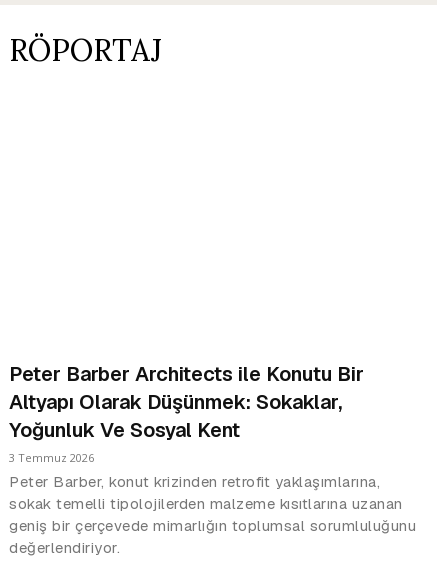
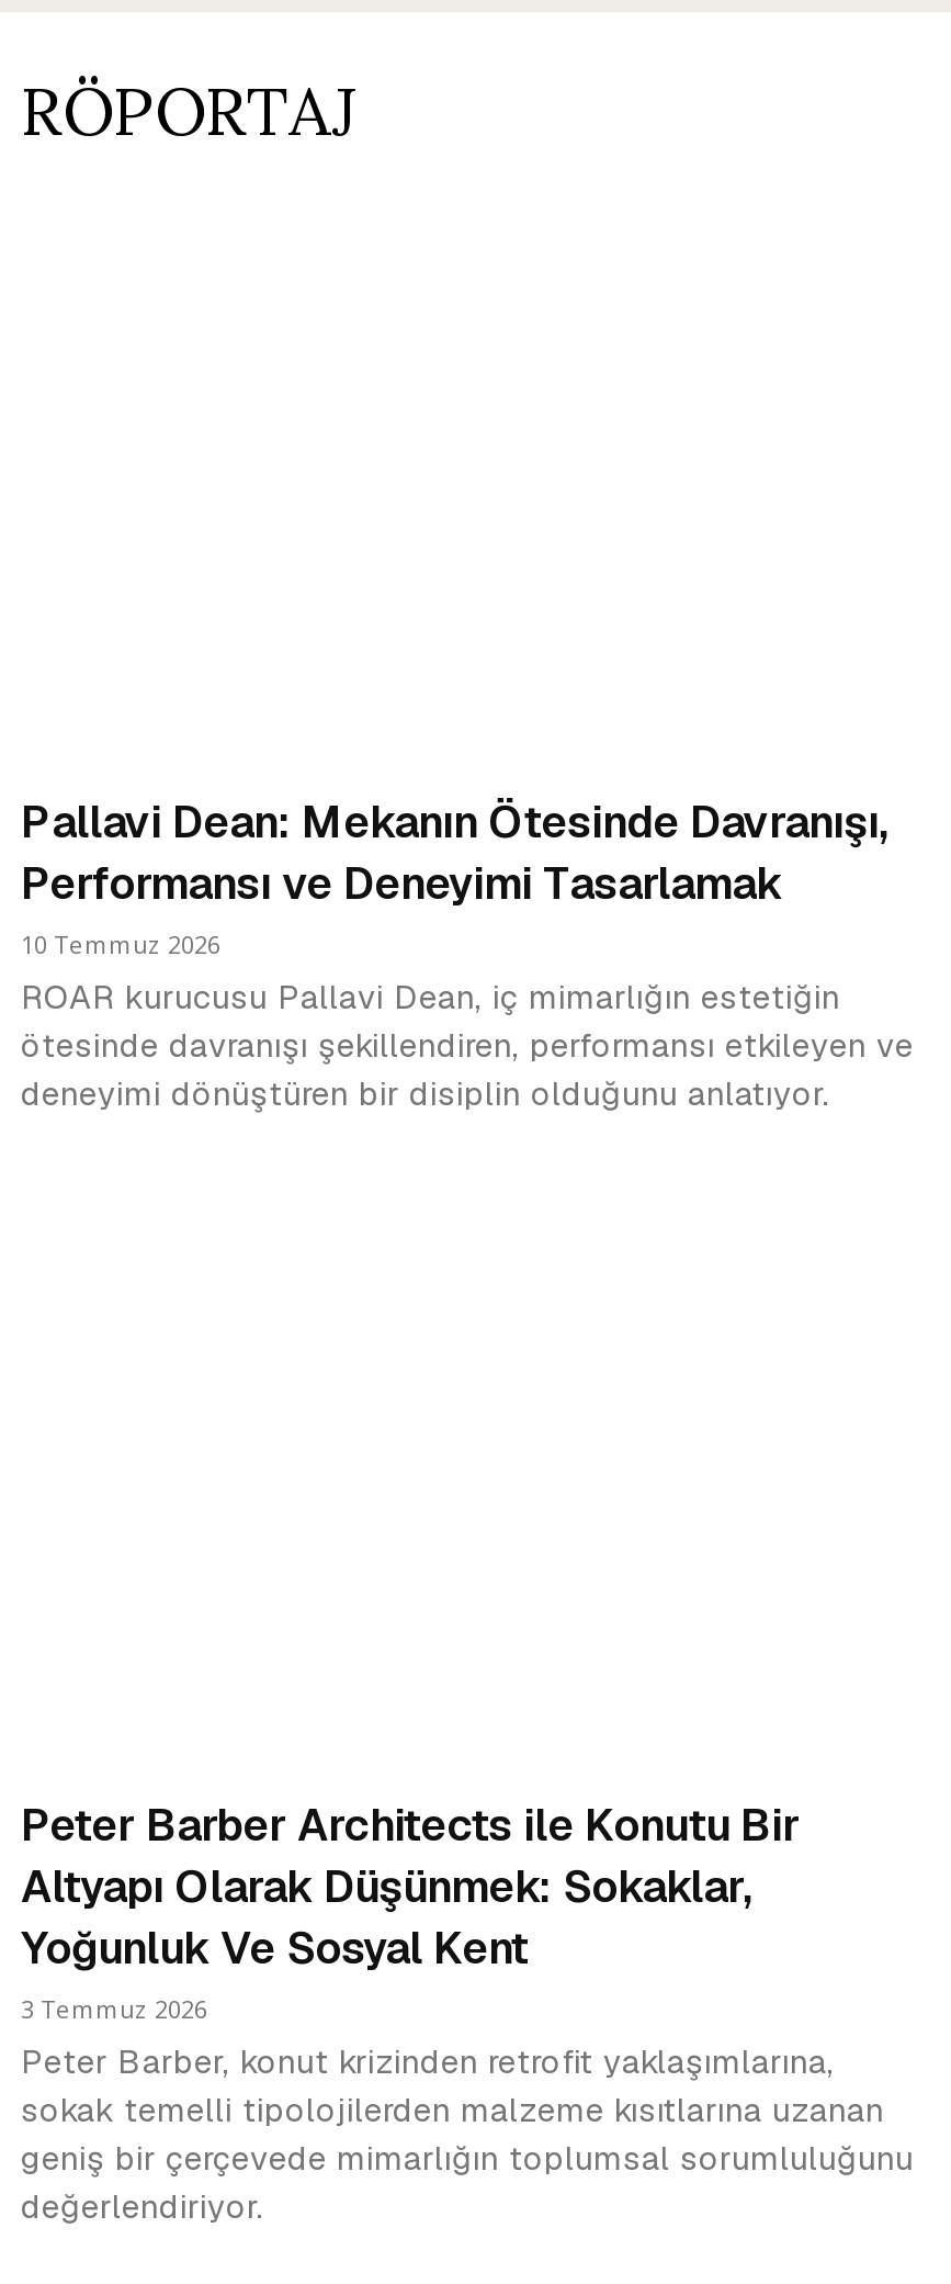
+ Pallavi Dean: Mekanın Ötesinde Davranışı,
+ Performansı ve Deneyimi Tasarlamak
+ 10 Temmuz 2026
+ ROAR kurucusu Pallavi Dean, iç mimarlığın estetiğin
+ ötesinde davranışı şekillendiren, performansı etkileyen ve
+ deneyimi dönüştüren bir disiplin olduğunu anlatıyor.
